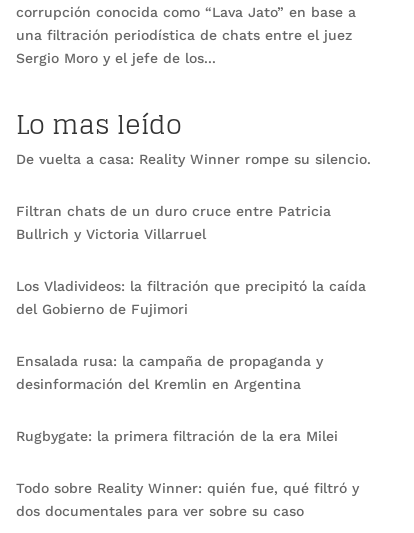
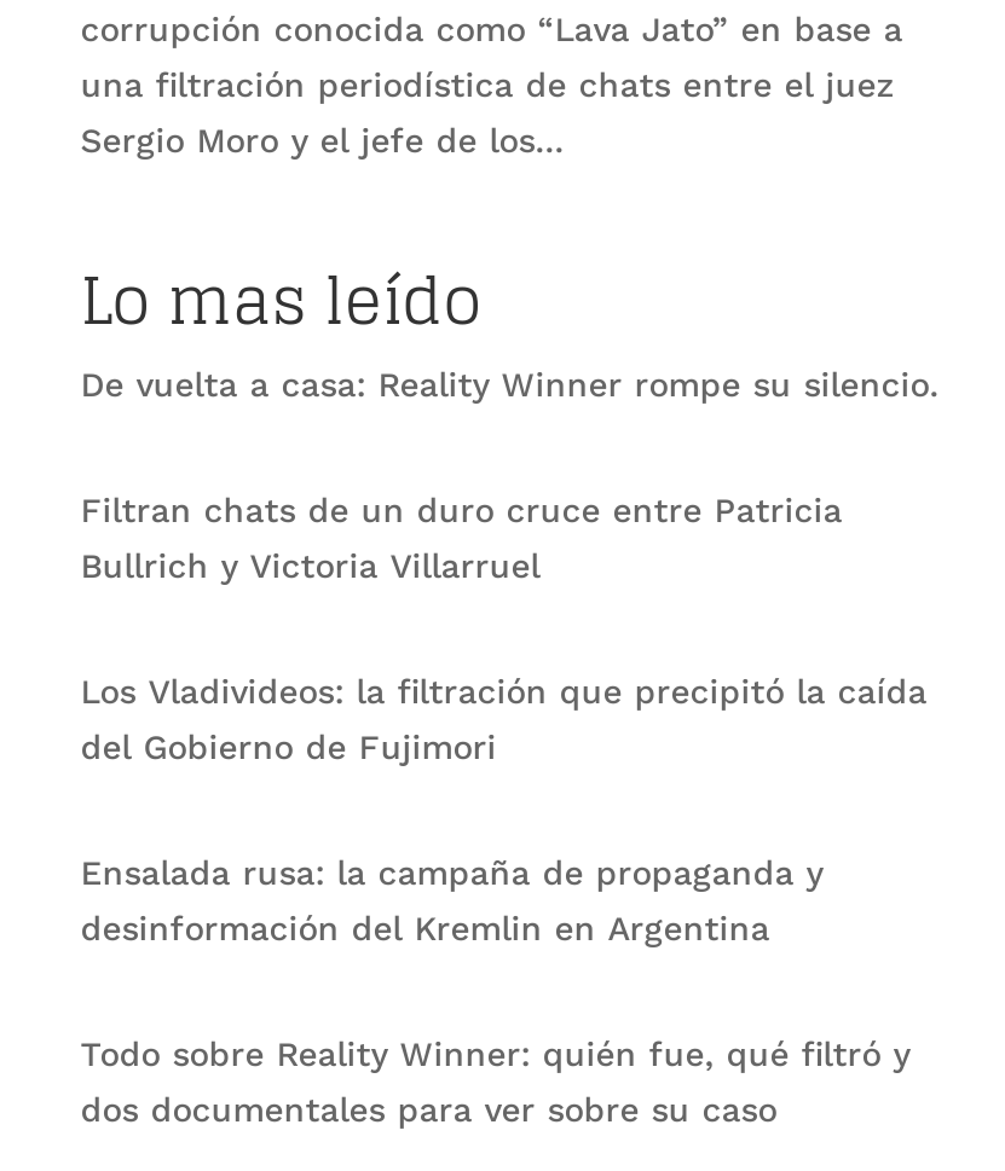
- Rugbygate: la primera filtración de la era Milei
